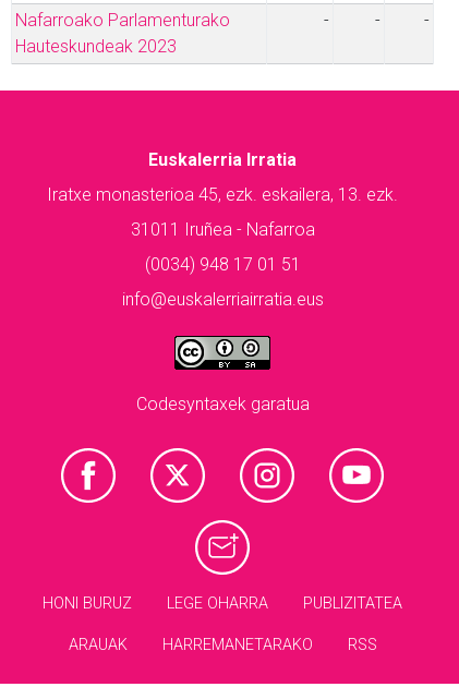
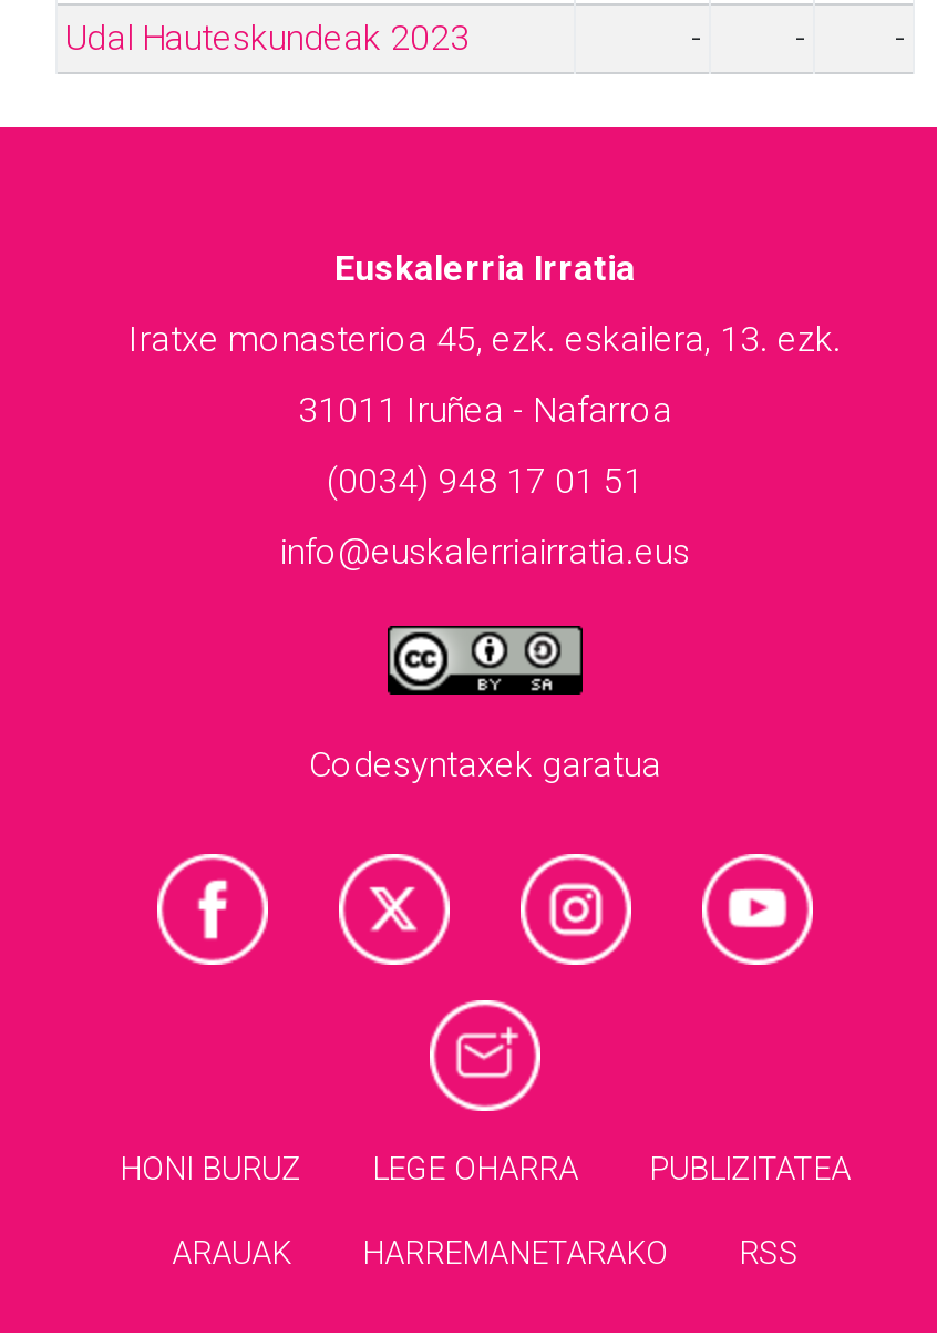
- Nafarroako Parlamenturako
- Hauteskundeak 2023
+ Udal Hauteskundeak 2023
